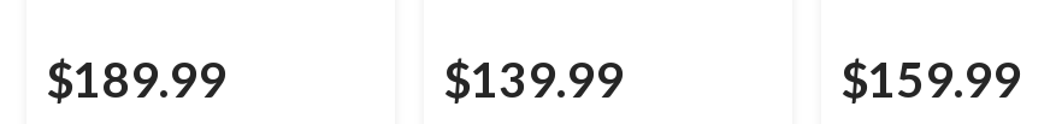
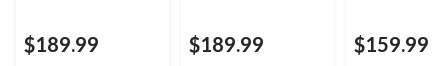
- $139.99
+ $189.99
